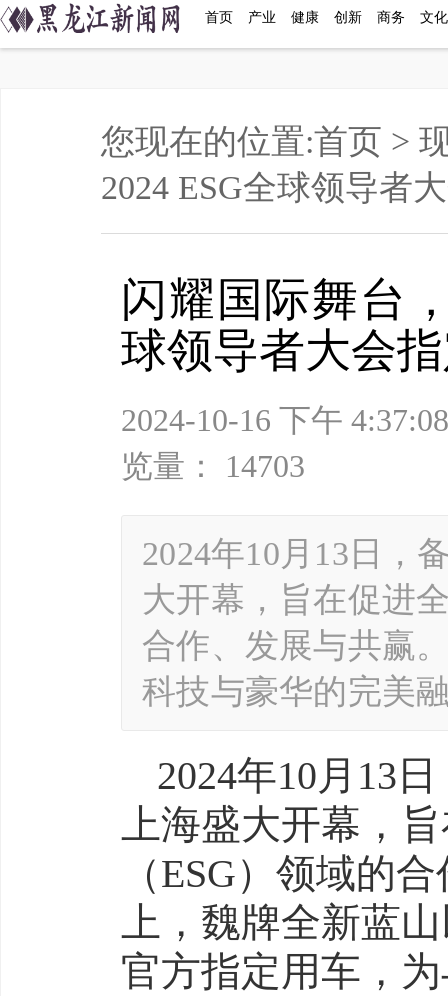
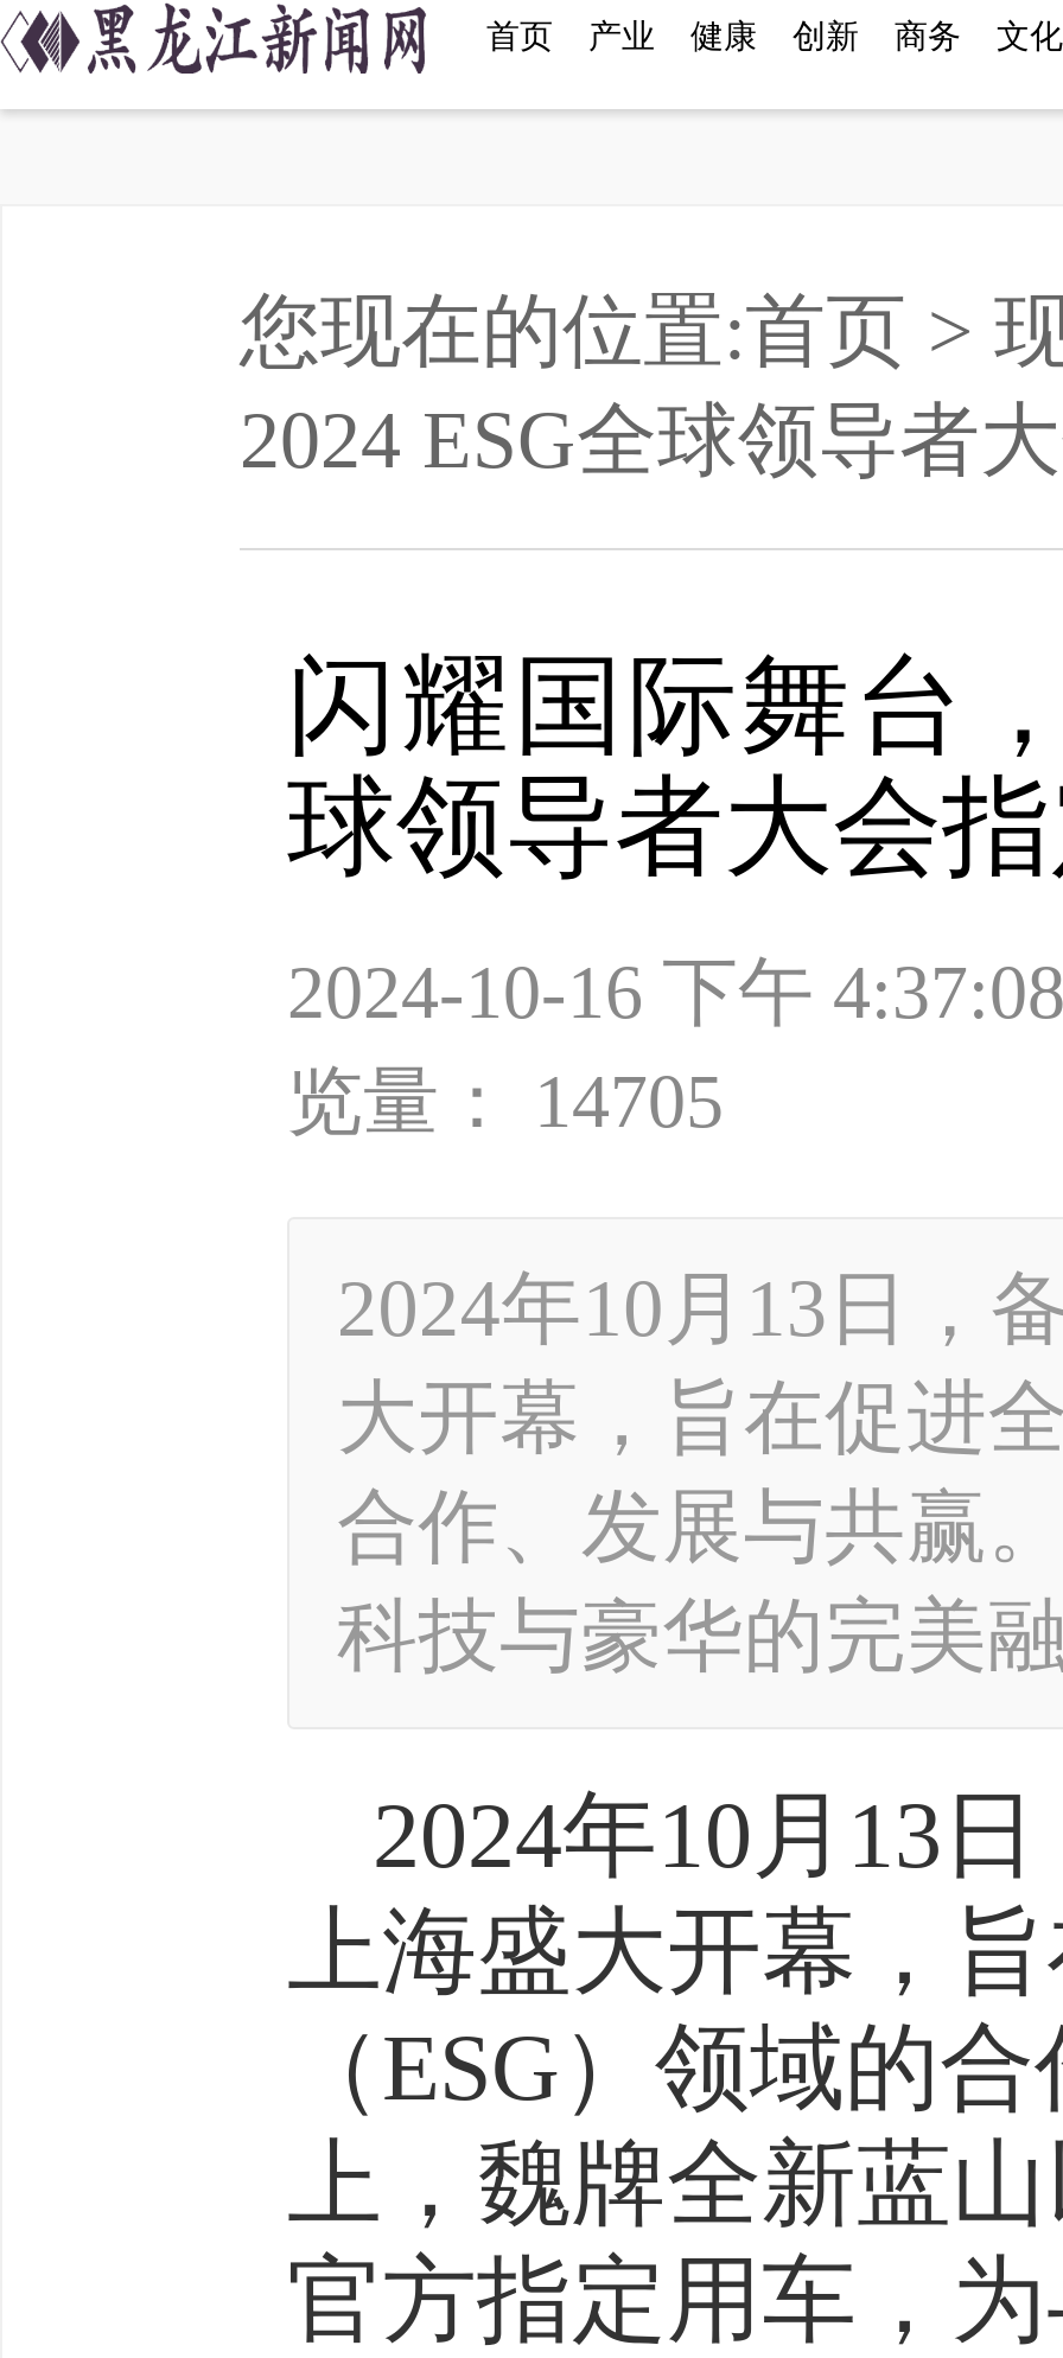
- 览量： 14703
+ 览量： 14705
